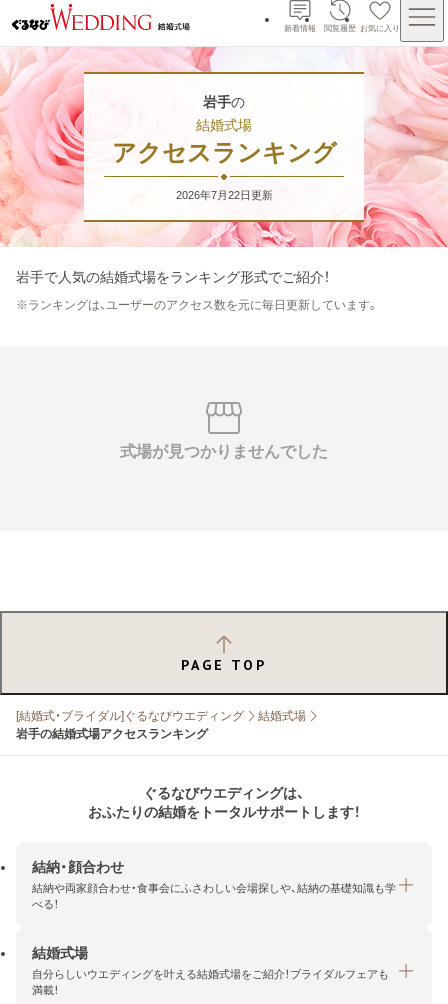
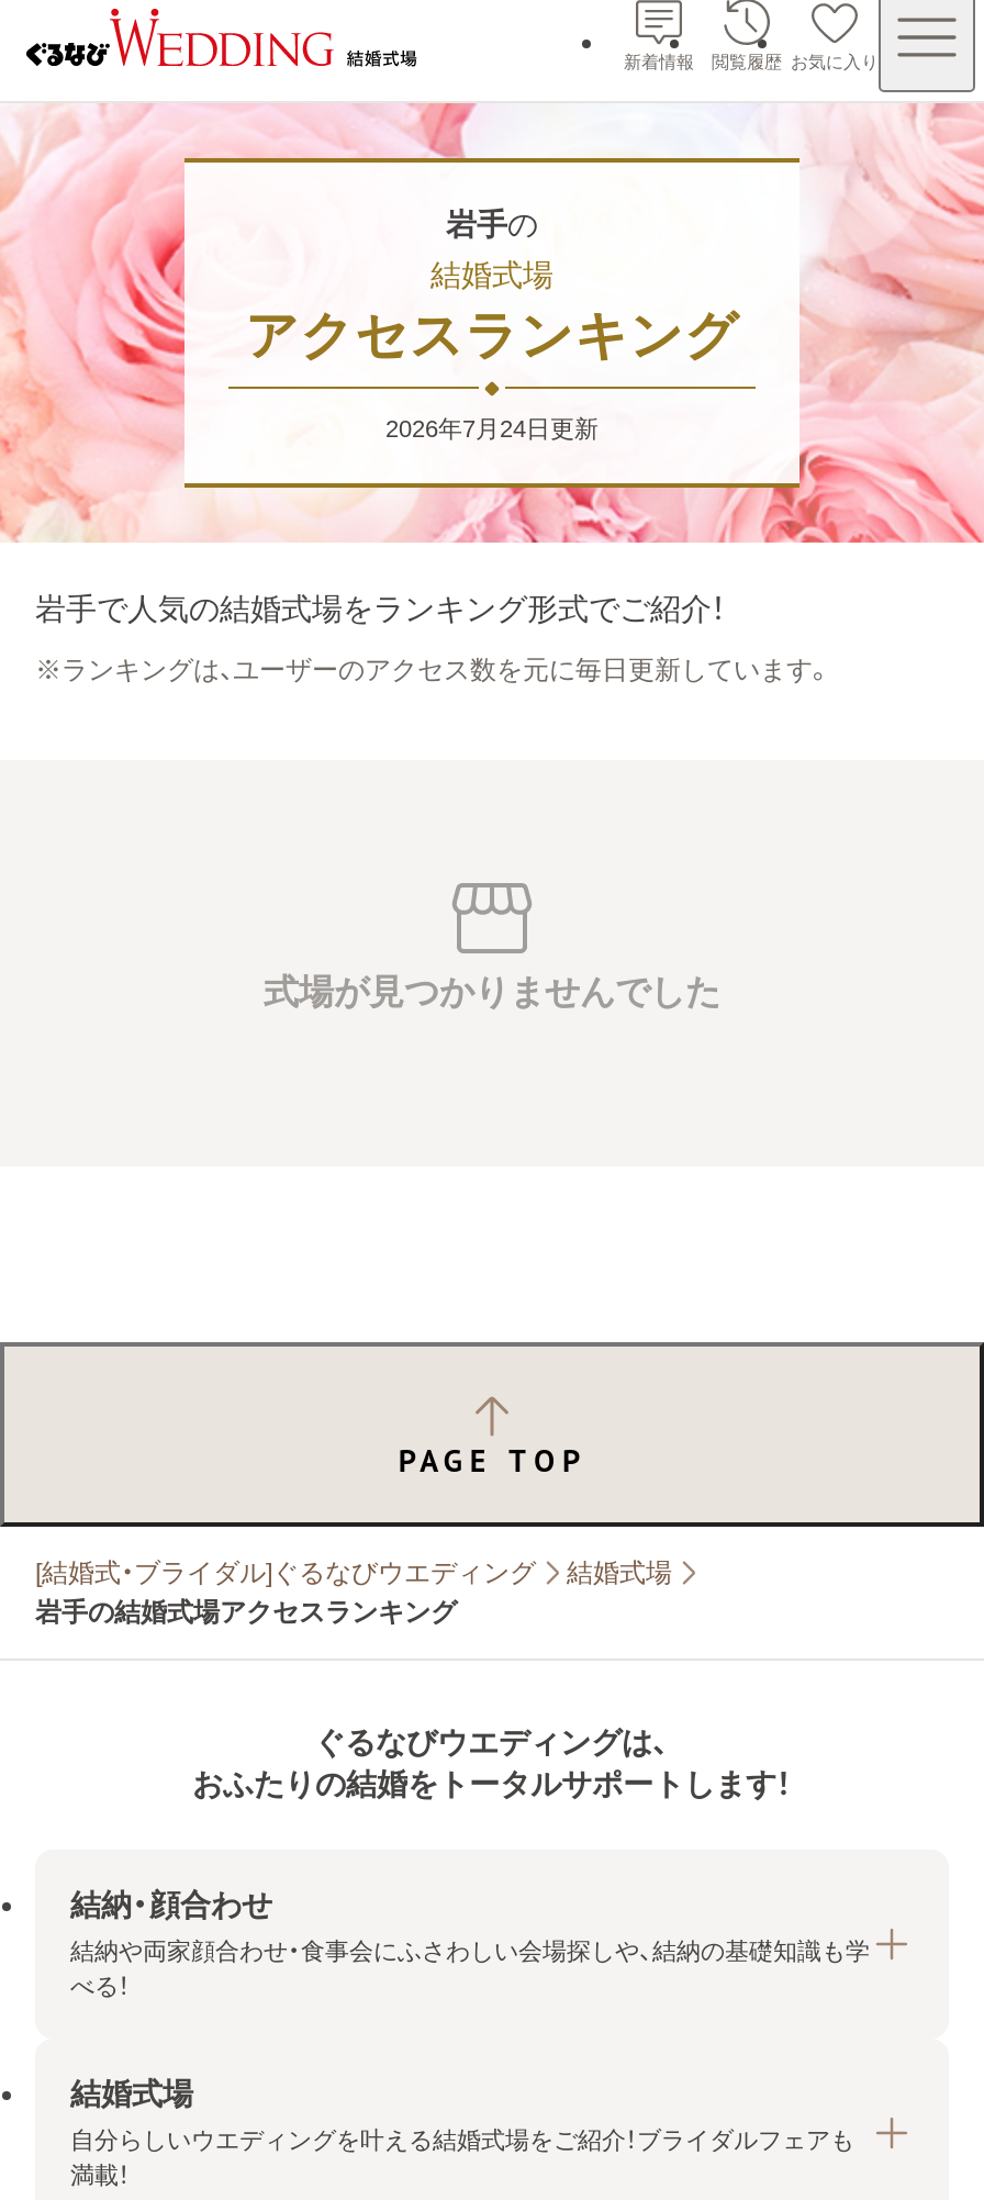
- 2026年7月22日更新
+ 2026年7月24日更新
